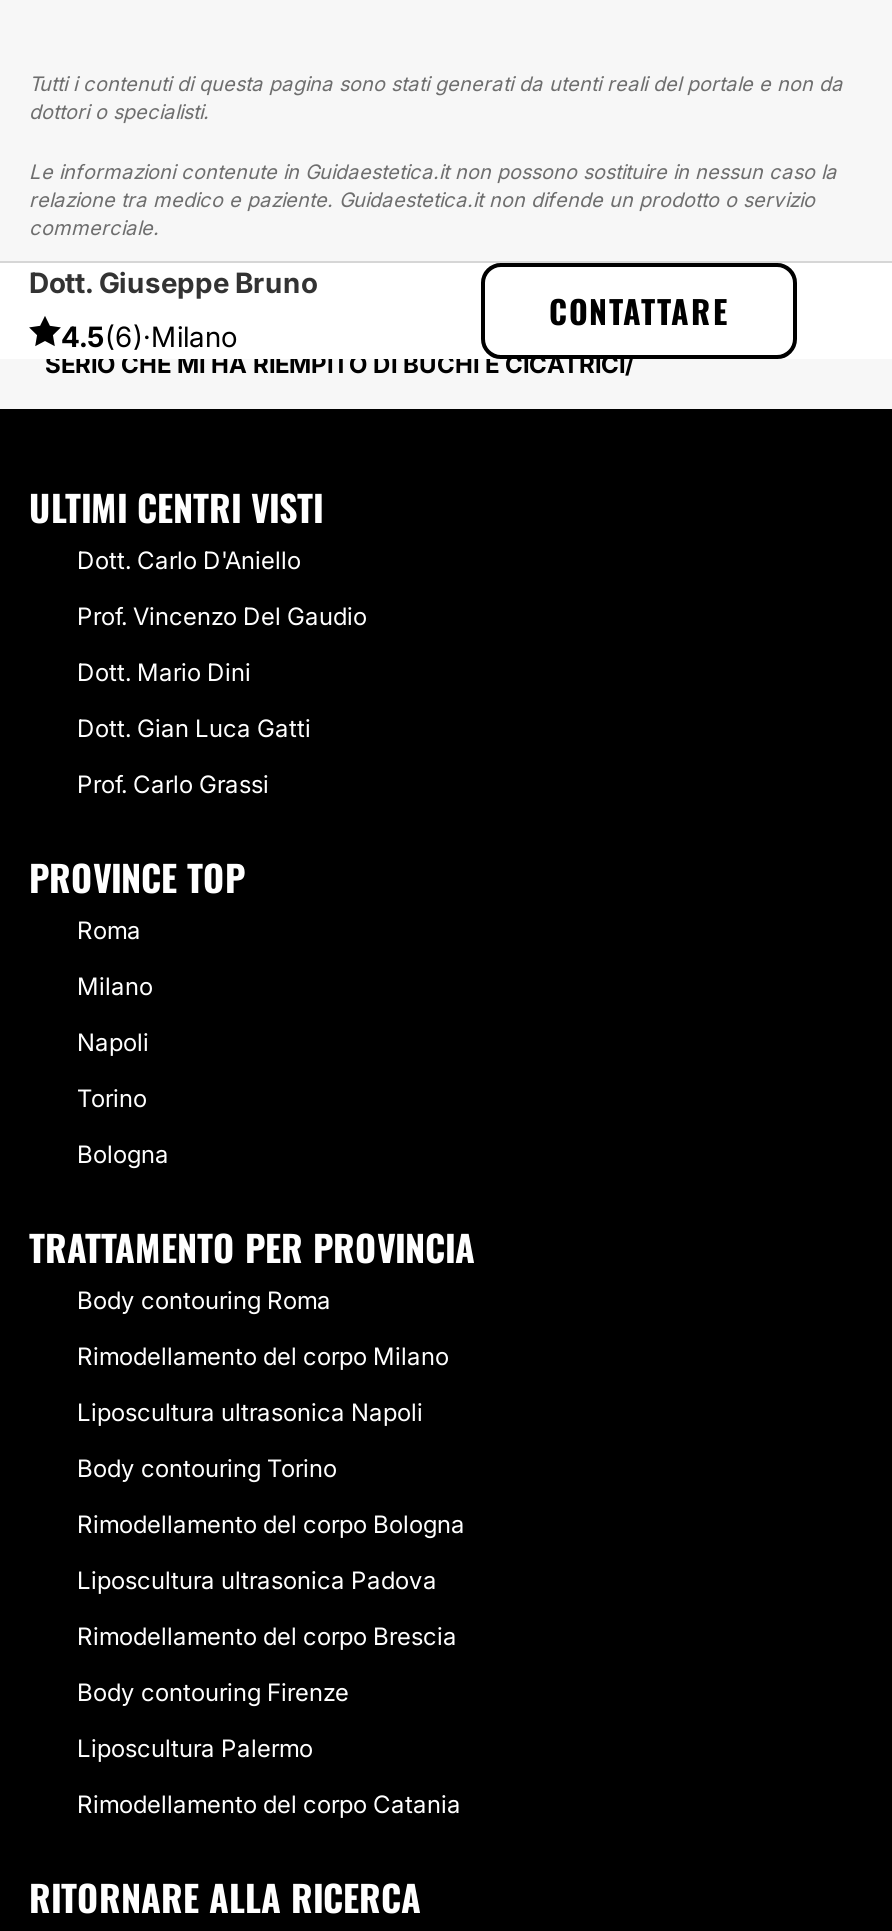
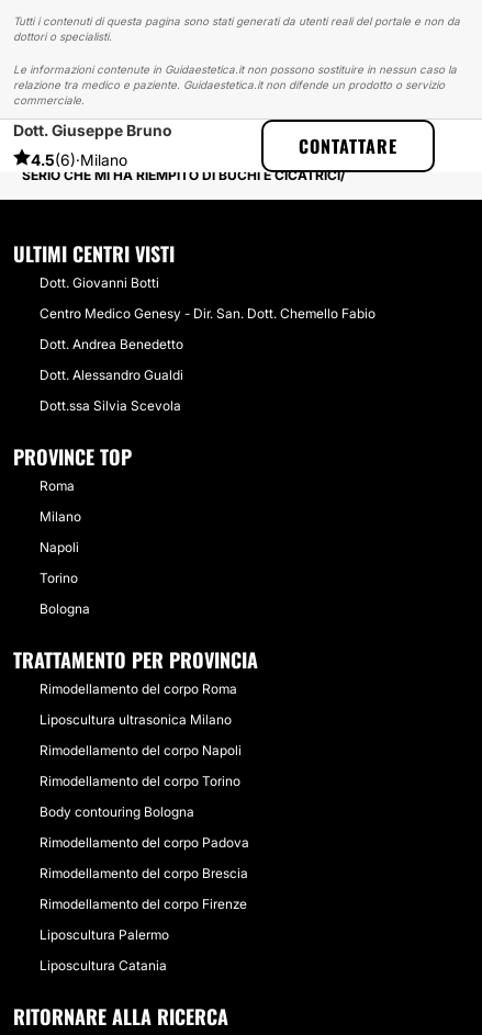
- Dott. Carlo D'Aniello
+ Dott. Giovanni Botti

- Prof. Vincenzo Del Gaudio
+ Centro Medico Genesy - Dir. San. Dott. Chemello Fabio

- Dott. Mario Dini
+ Dott. Andrea Benedetto

- Dott. Gian Luca Gatti
+ Dott. Alessandro Gualdi

- Prof. Carlo Grassi
+ Dott.ssa Silvia Scevola

- Body contouring Roma
+ Rimodellamento del corpo Roma

- Rimodellamento del corpo Milano
+ Liposcultura ultrasonica Milano

- Liposcultura ultrasonica Napoli
+ Rimodellamento del corpo Napoli

- Body contouring Torino
+ Rimodellamento del corpo Torino

- Rimodellamento del corpo Bologna
+ Body contouring Bologna

- Liposcultura ultrasonica Padova
+ Rimodellamento del corpo Padova

- Body contouring Firenze
+ Rimodellamento del corpo Firenze

- Rimodellamento del corpo Catania
+ Liposcultura Catania
